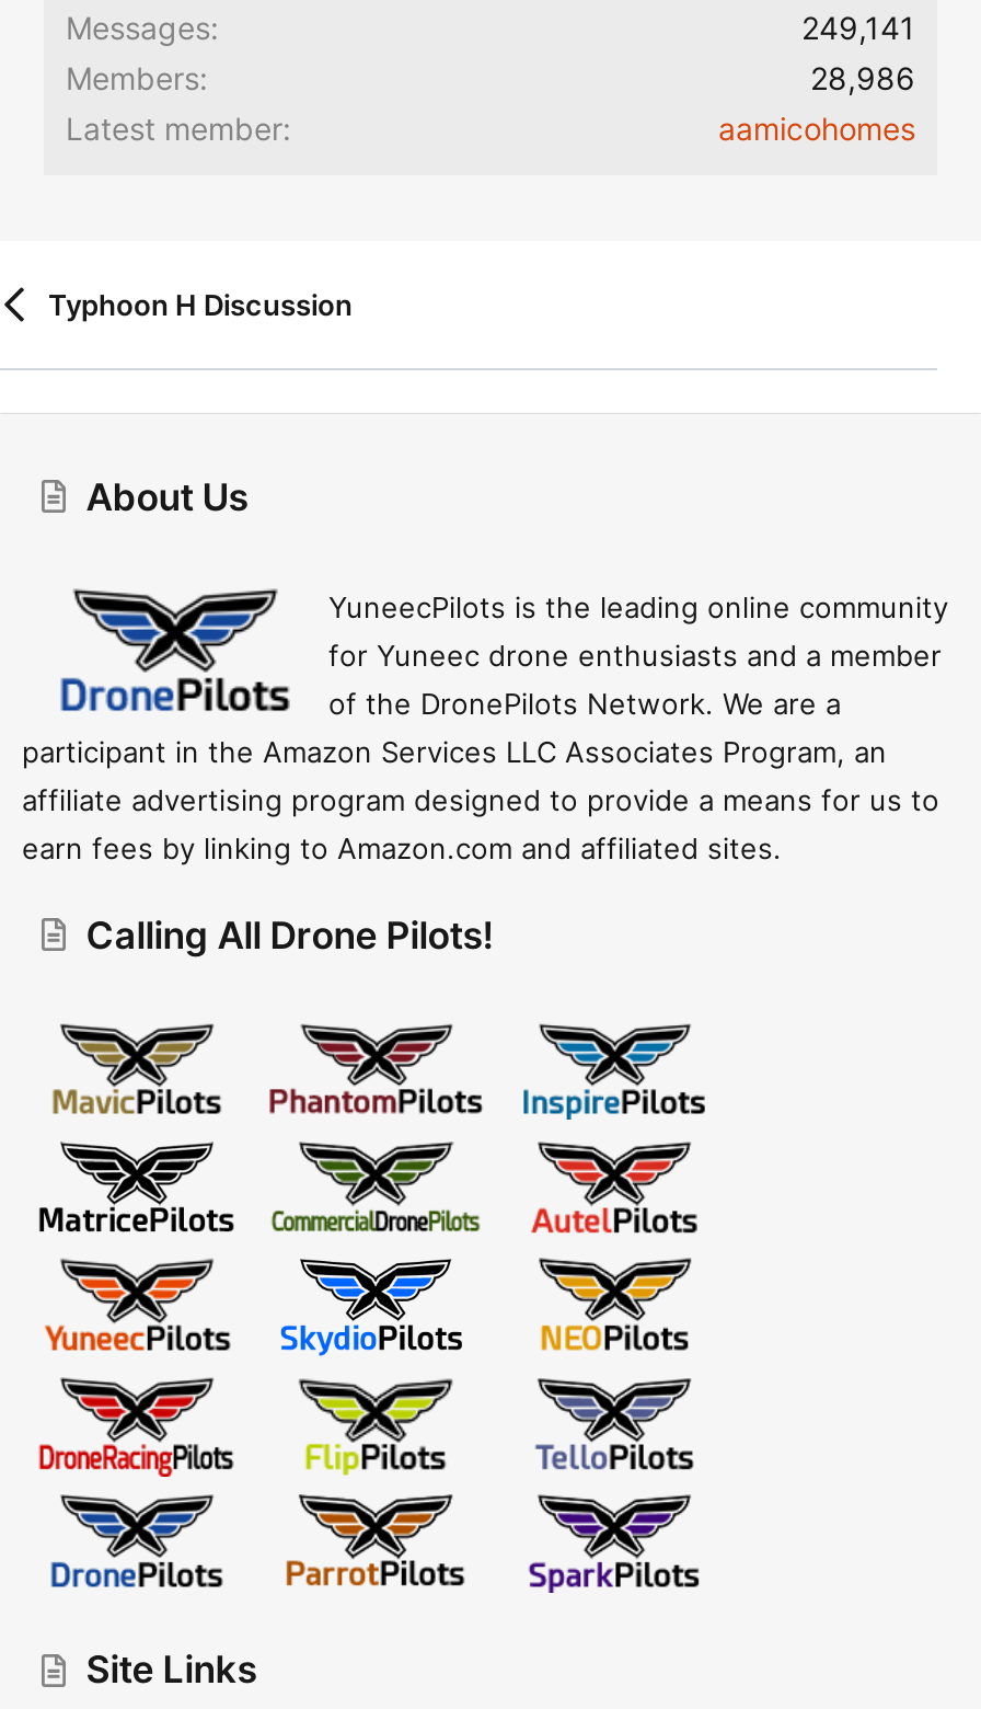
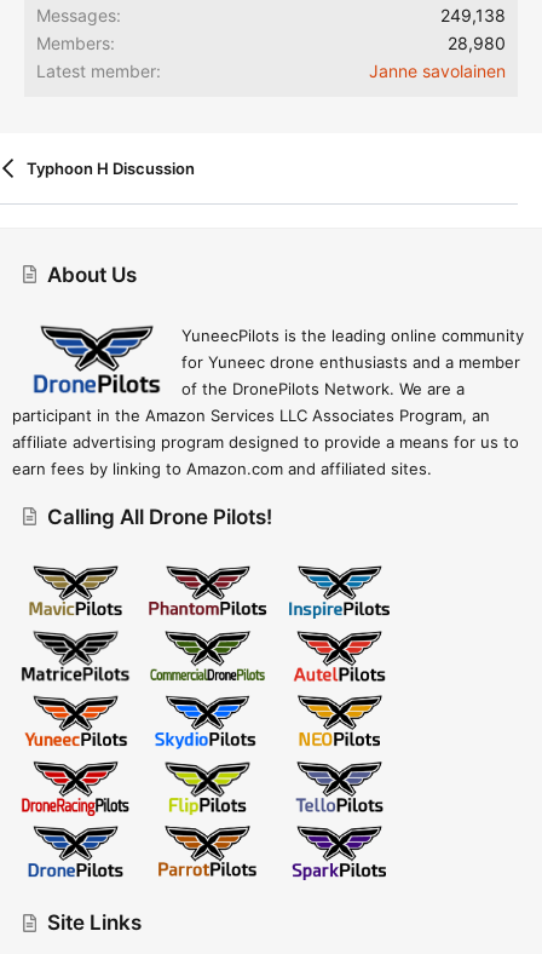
- 249,141
+ 249,138

- 28,986
+ 28,980

- aamicohomes
+ Janne savolainen
